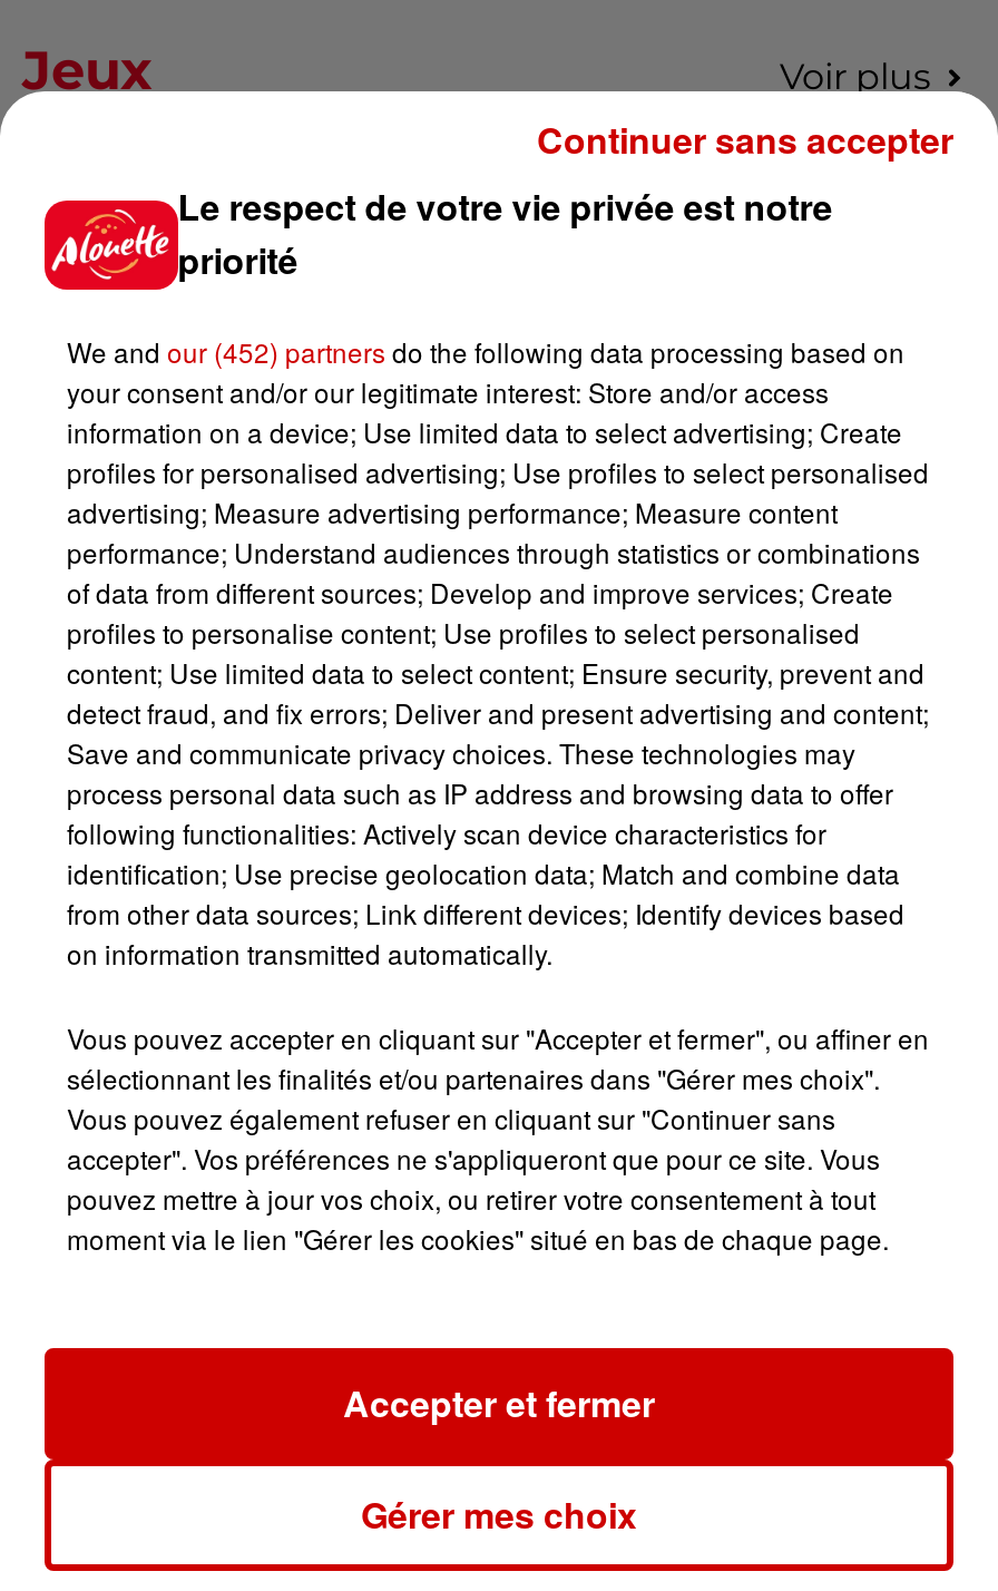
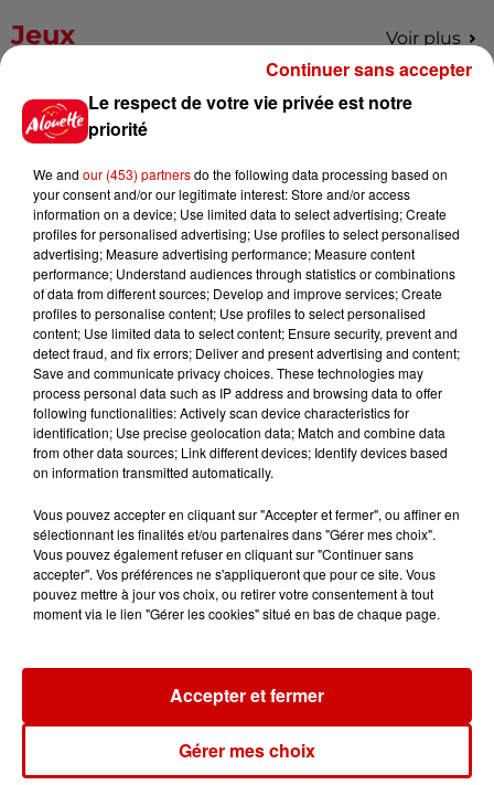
- We and our (452) partners do the following data processing based on
+ We and our (453) partners do the following data processing based on
